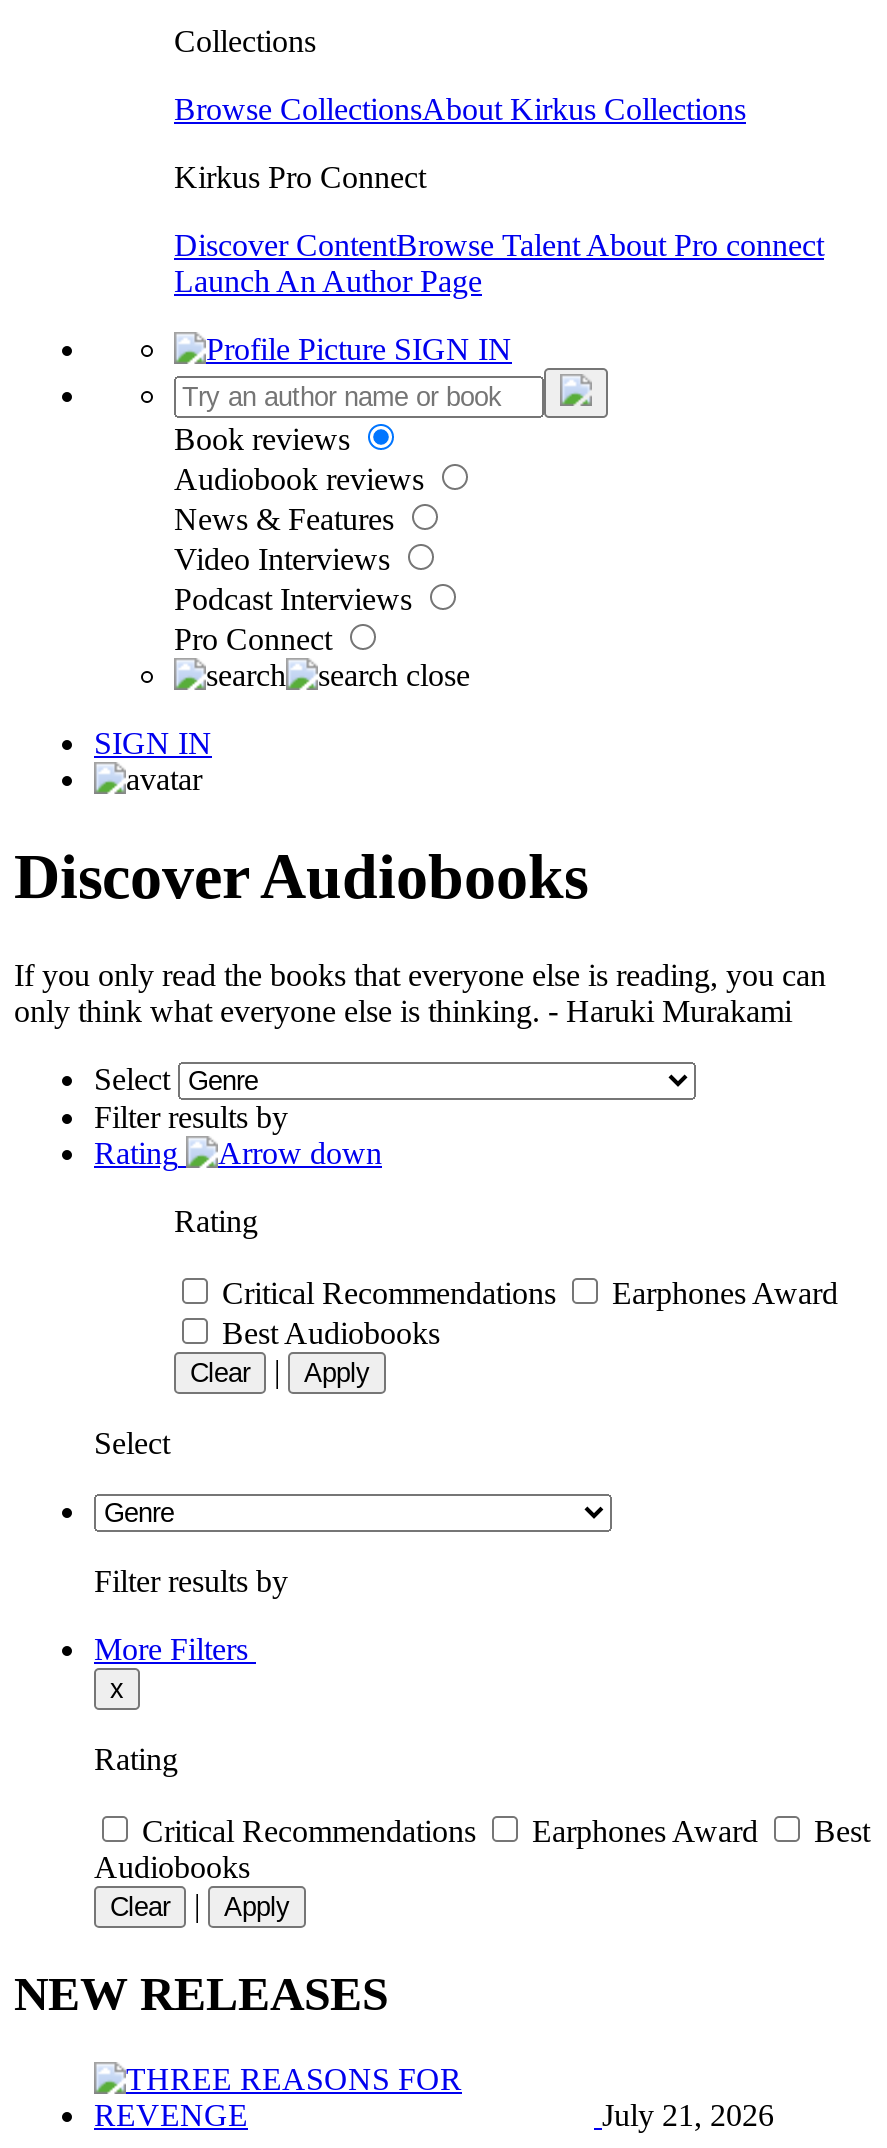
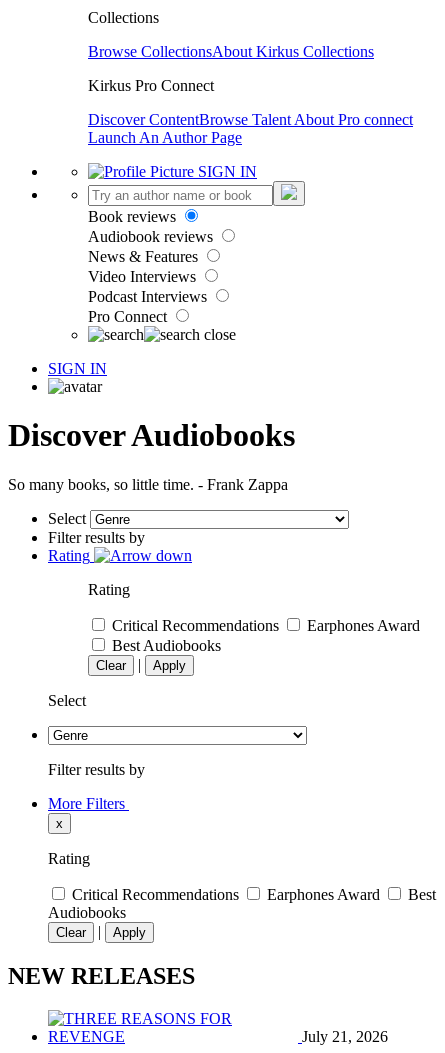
- If you only read the books that everyone else is reading, you can
- only think what everyone else is thinking. - Haruki Murakami
+ So many books, so little time. - Frank Zappa
